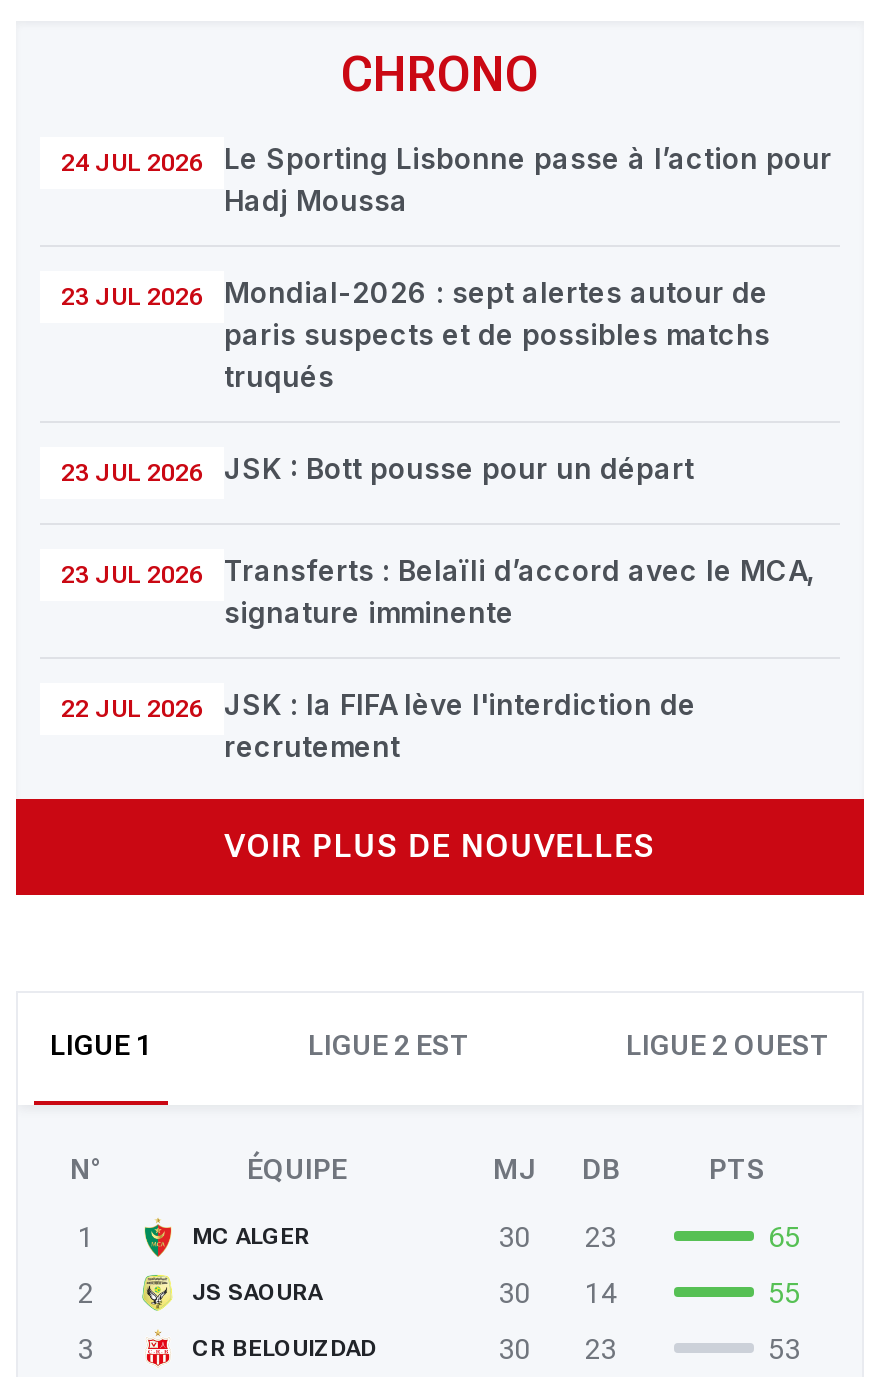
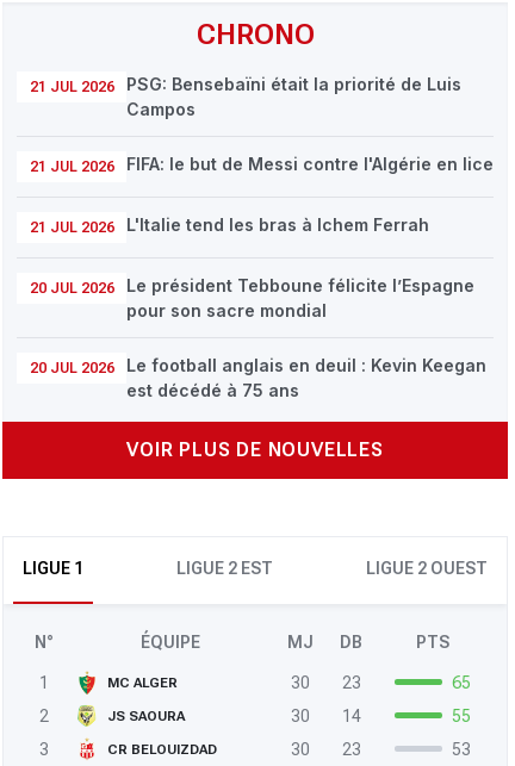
- 24 JUL 2026
- Le Sporting Lisbonne passe à l’action pour
- Hadj Moussa
+ 21 JUL 2026
+ PSG: Bensebaïni était la priorité de Luis
+ Campos

- 23 JUL 2026
- Mondial-2026 : sept alertes autour de
- paris suspects et de possibles matchs
- truqués
+ 21 JUL 2026
+ FIFA: le but de Messi contre l'Algérie en lice

- 23 JUL 2026
- JSK : Bott pousse pour un départ
+ 21 JUL 2026
+ L'Italie tend les bras à Ichem Ferrah

- 23 JUL 2026
- Transferts : Belaïli d’accord avec le MCA,
- signature imminente
+ 20 JUL 2026
+ Le président Tebboune félicite l’Espagne
+ pour son sacre mondial

- 22 JUL 2026
- JSK : la FIFA lève l'interdiction de
- recrutement
+ 20 JUL 2026
+ Le football anglais en deuil : Kevin Keegan
+ est décédé à 75 ans
